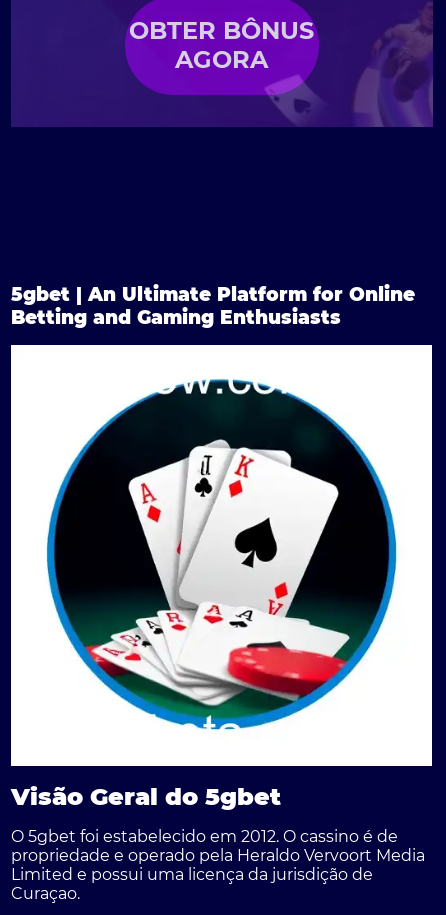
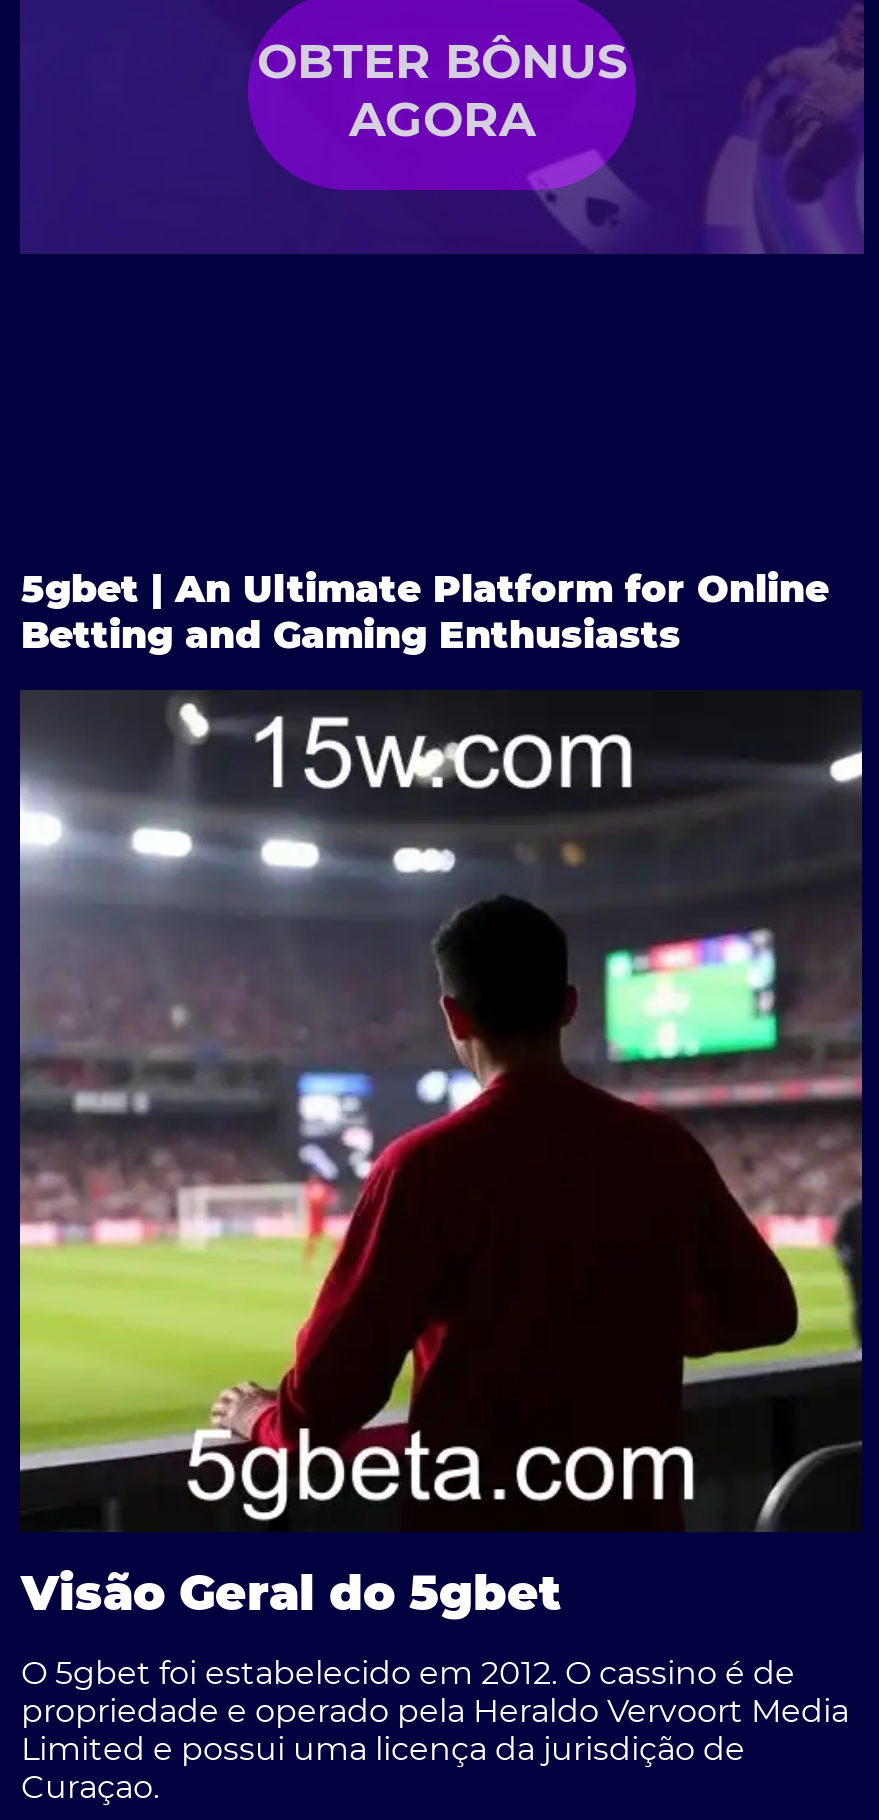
- [image]
+ [image]
